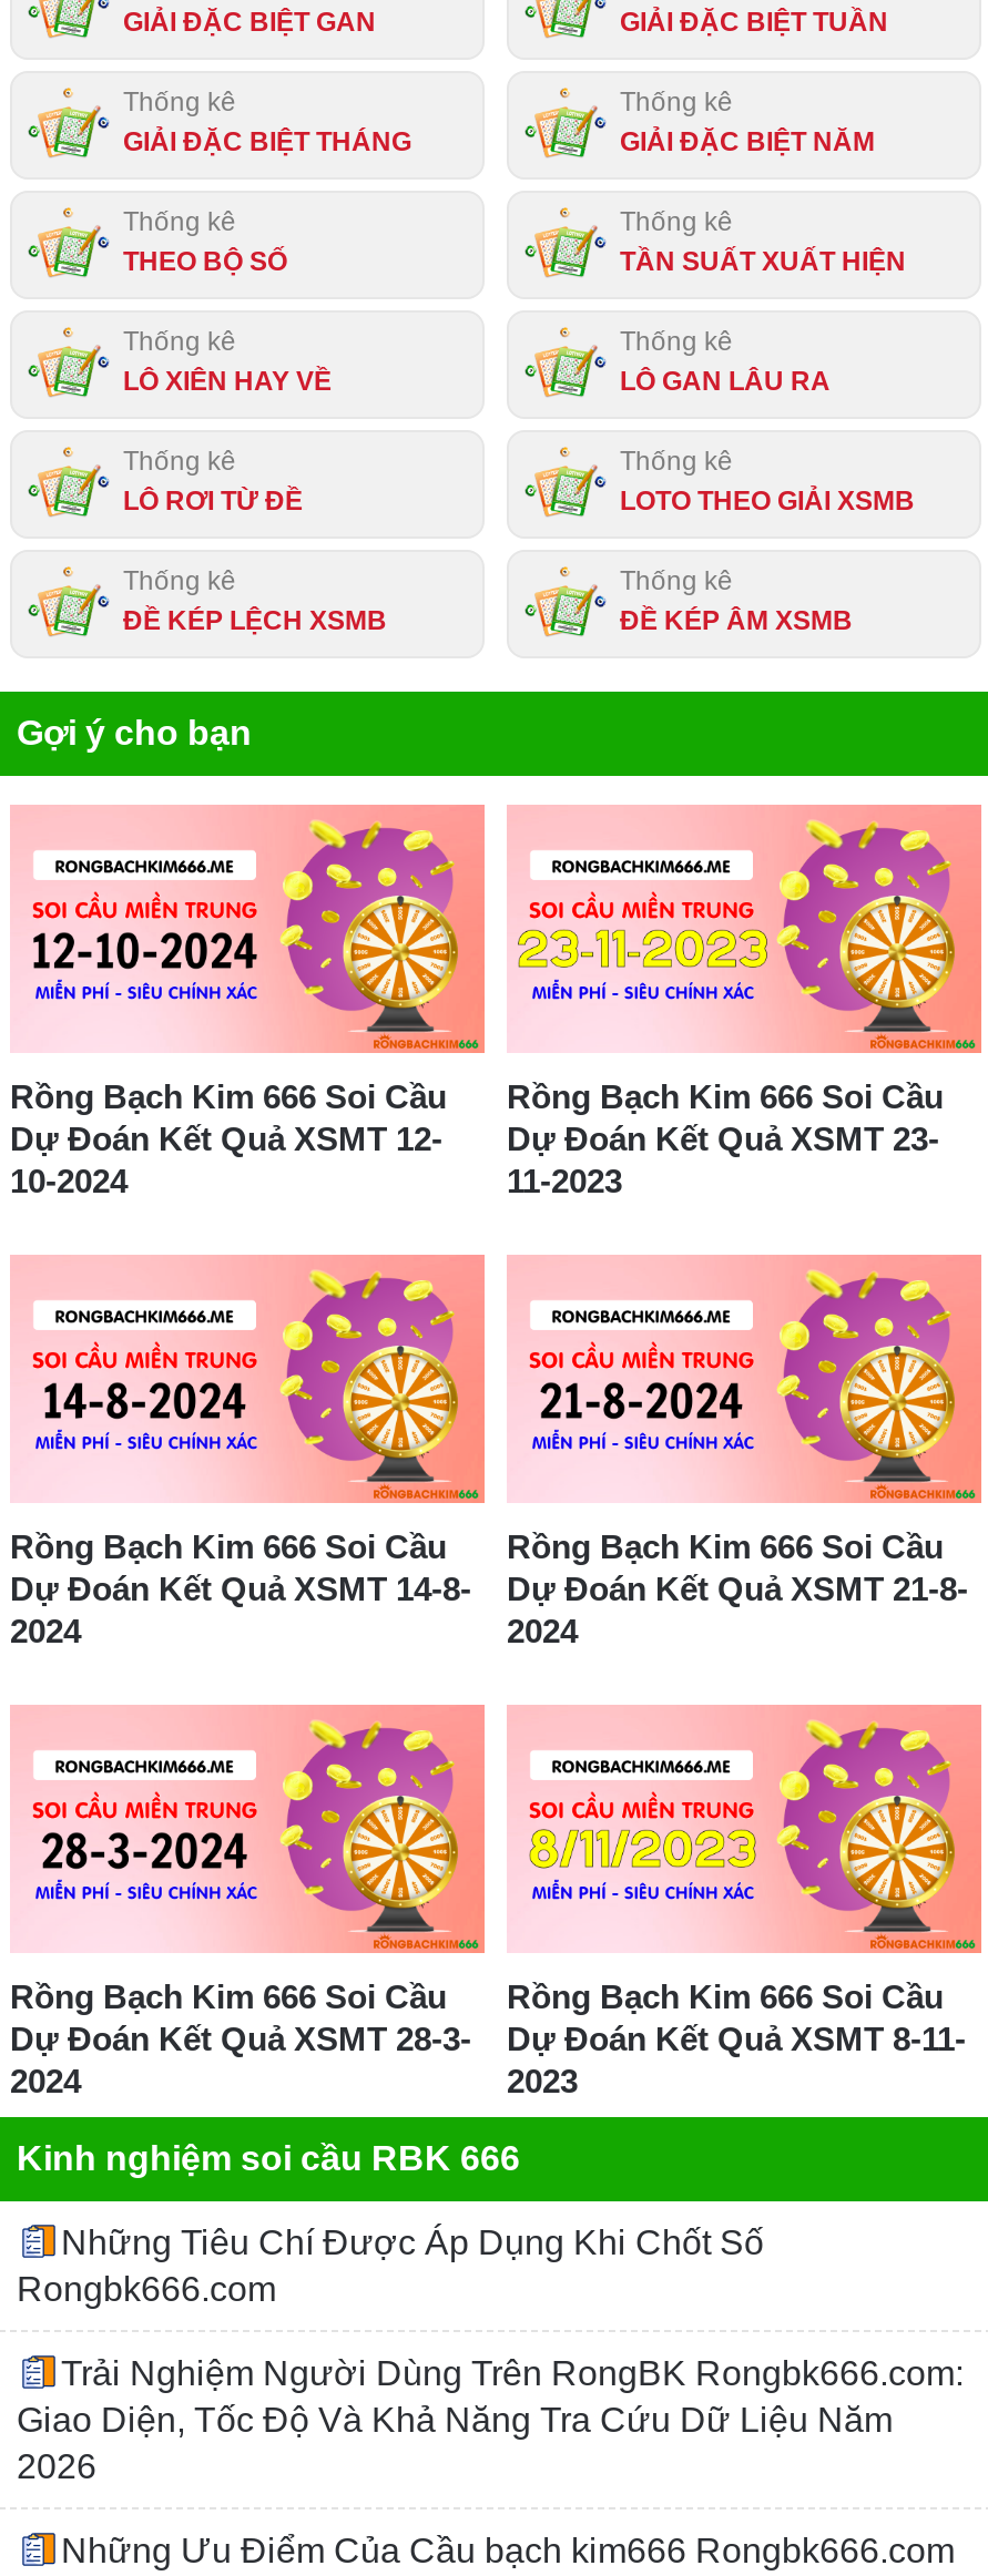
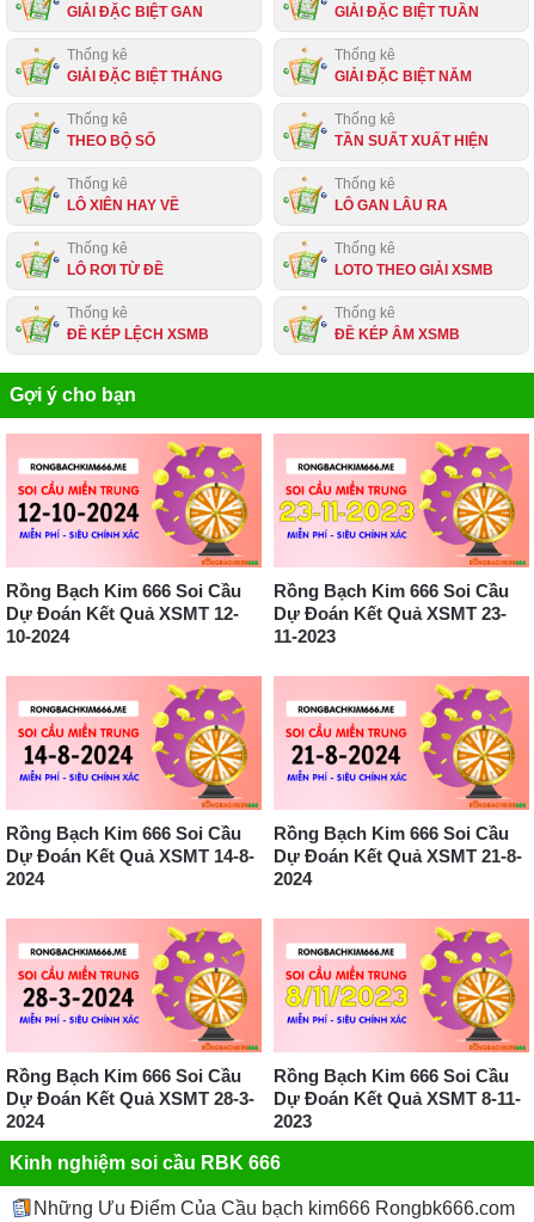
- Những Tiêu Chí Được Áp Dụng Khi Chốt Số
- Rongbk666.com
- Trải Nghiệm Người Dùng Trên RongBK Rongbk666.com:
- Giao Diện, Tốc Độ Và Khả Năng Tra Cứu Dữ Liệu Năm
- 2026
